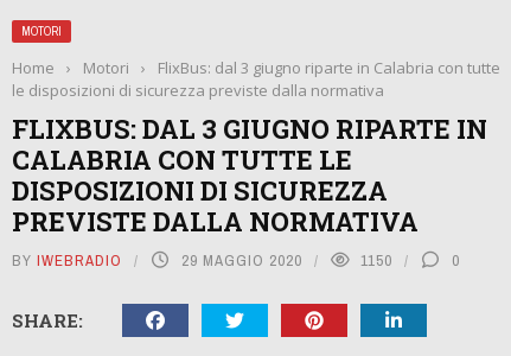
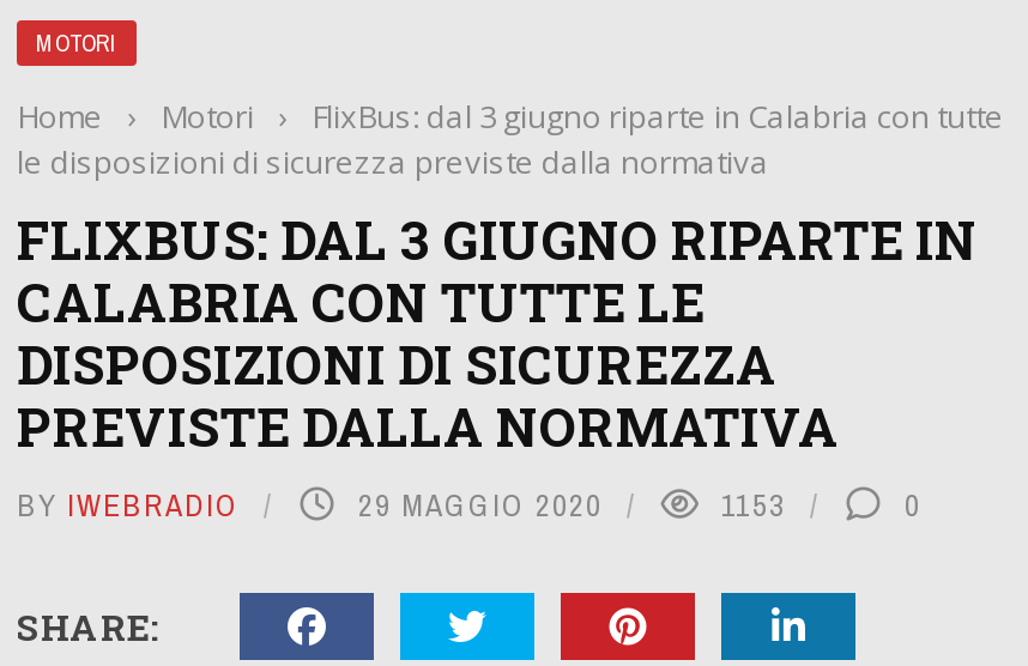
- 1150
+ 1153
